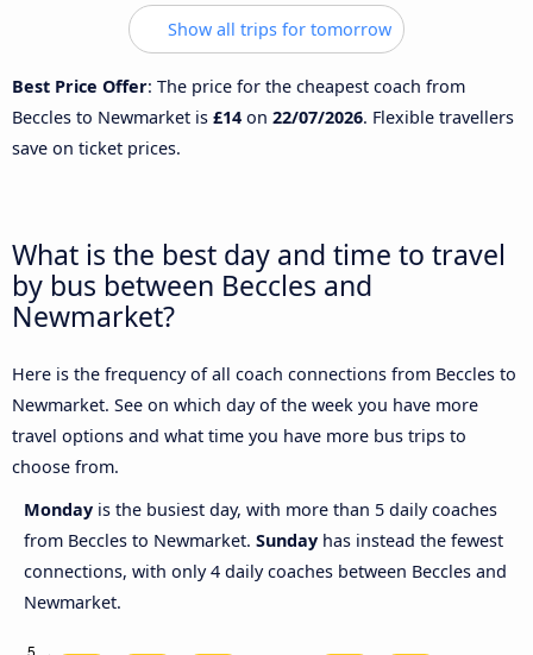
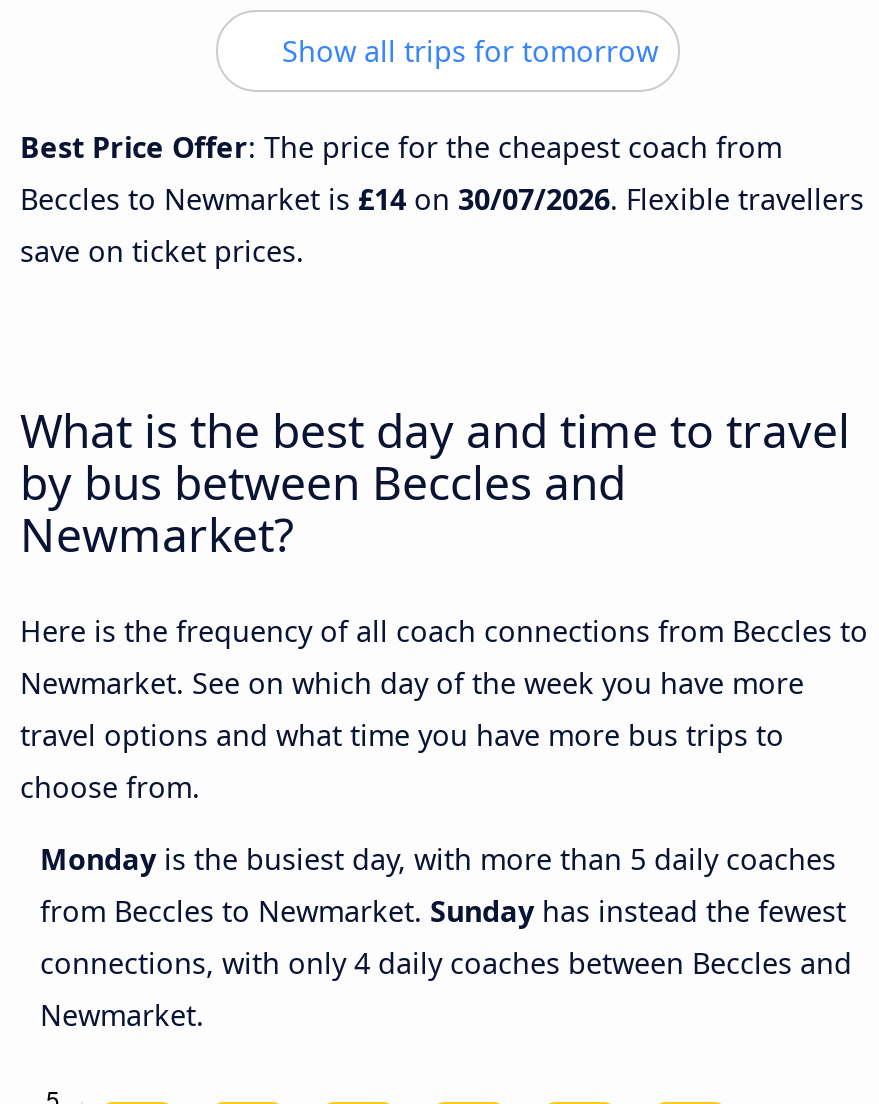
- Beccles to Newmarket is £14 on 22/07/2026. Flexible travellers
+ Beccles to Newmarket is £14 on 30/07/2026. Flexible travellers
